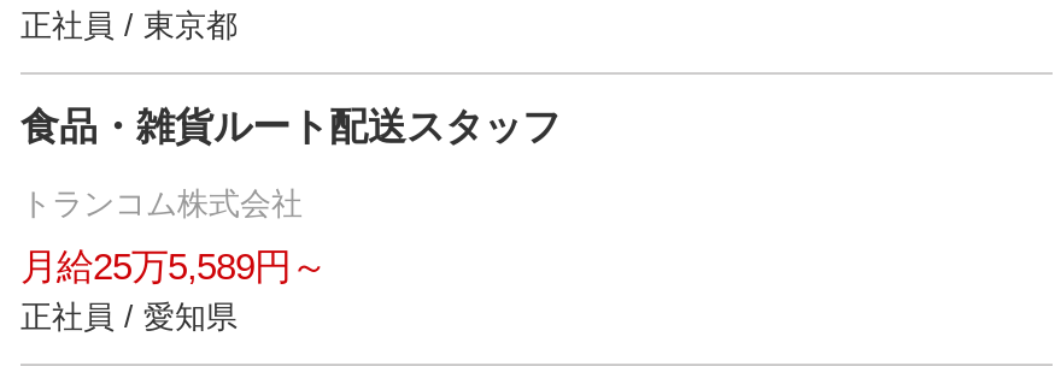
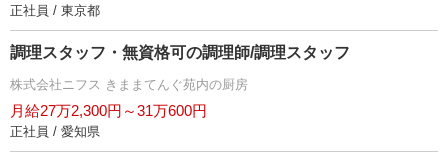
- 食品・雑貨ルート配送スタッフ
+ 調理スタッフ・無資格可の調理師/調理スタッフ

- トランコム株式会社
+ 株式会社ニフス きままてんぐ苑内の厨房

- 月給25万5,589円～
+ 月給27万2,300円～31万600円
